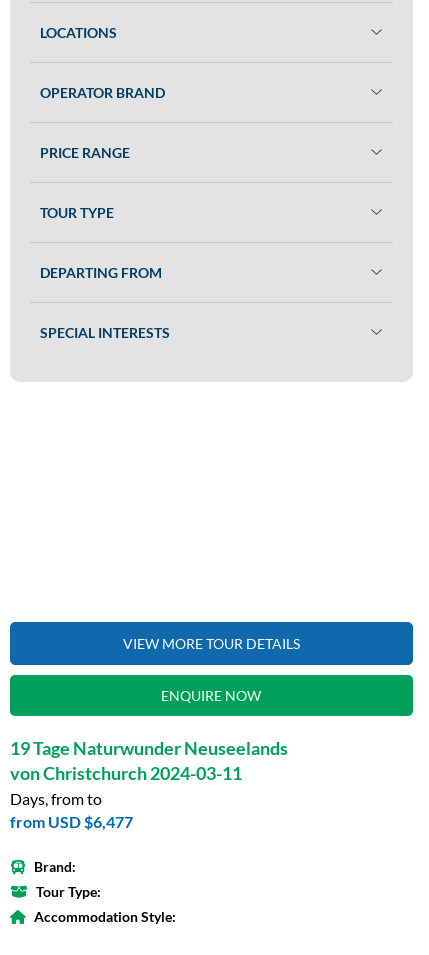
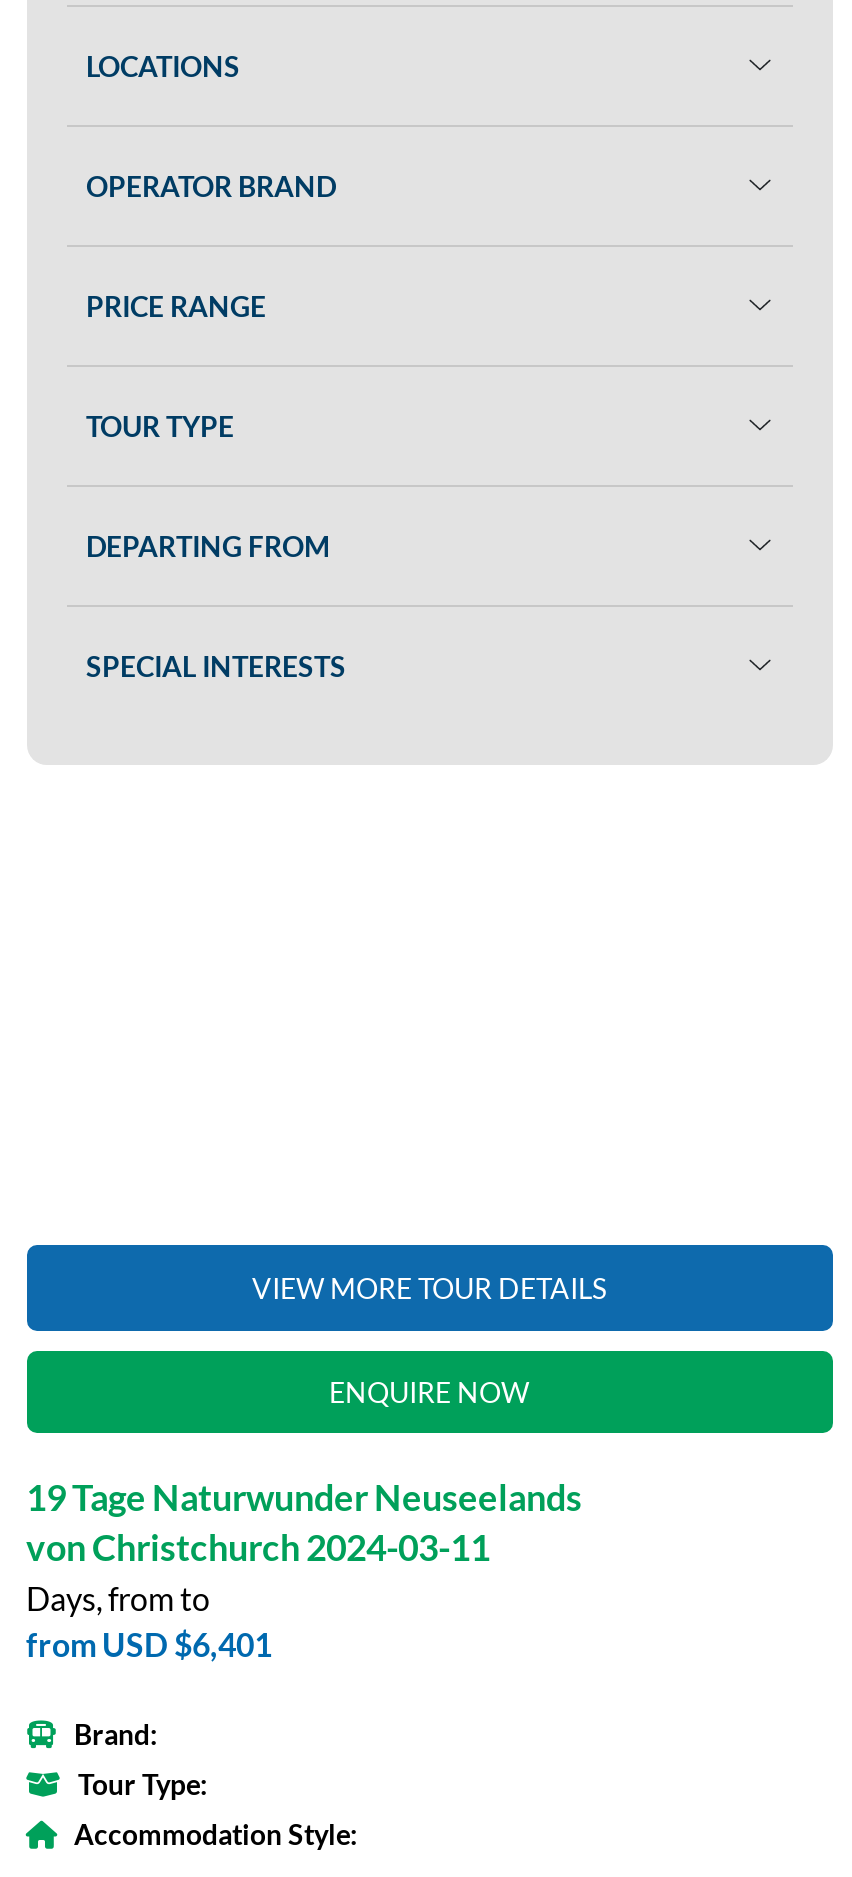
- from USD $6,477
+ from USD $6,401
